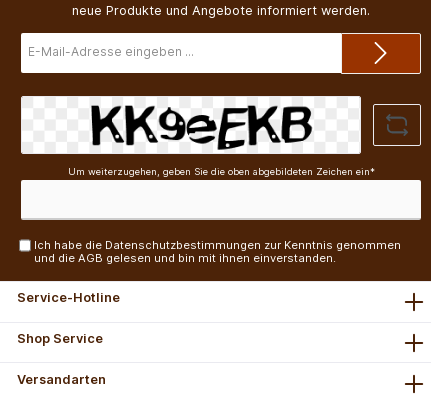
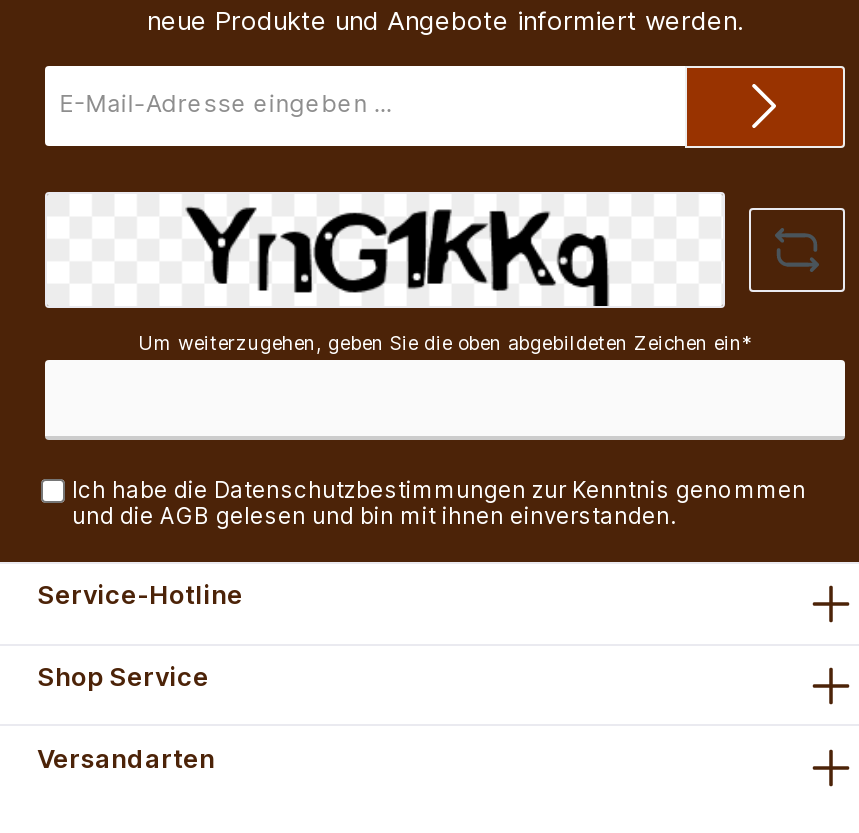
- [image]
+ [image]
